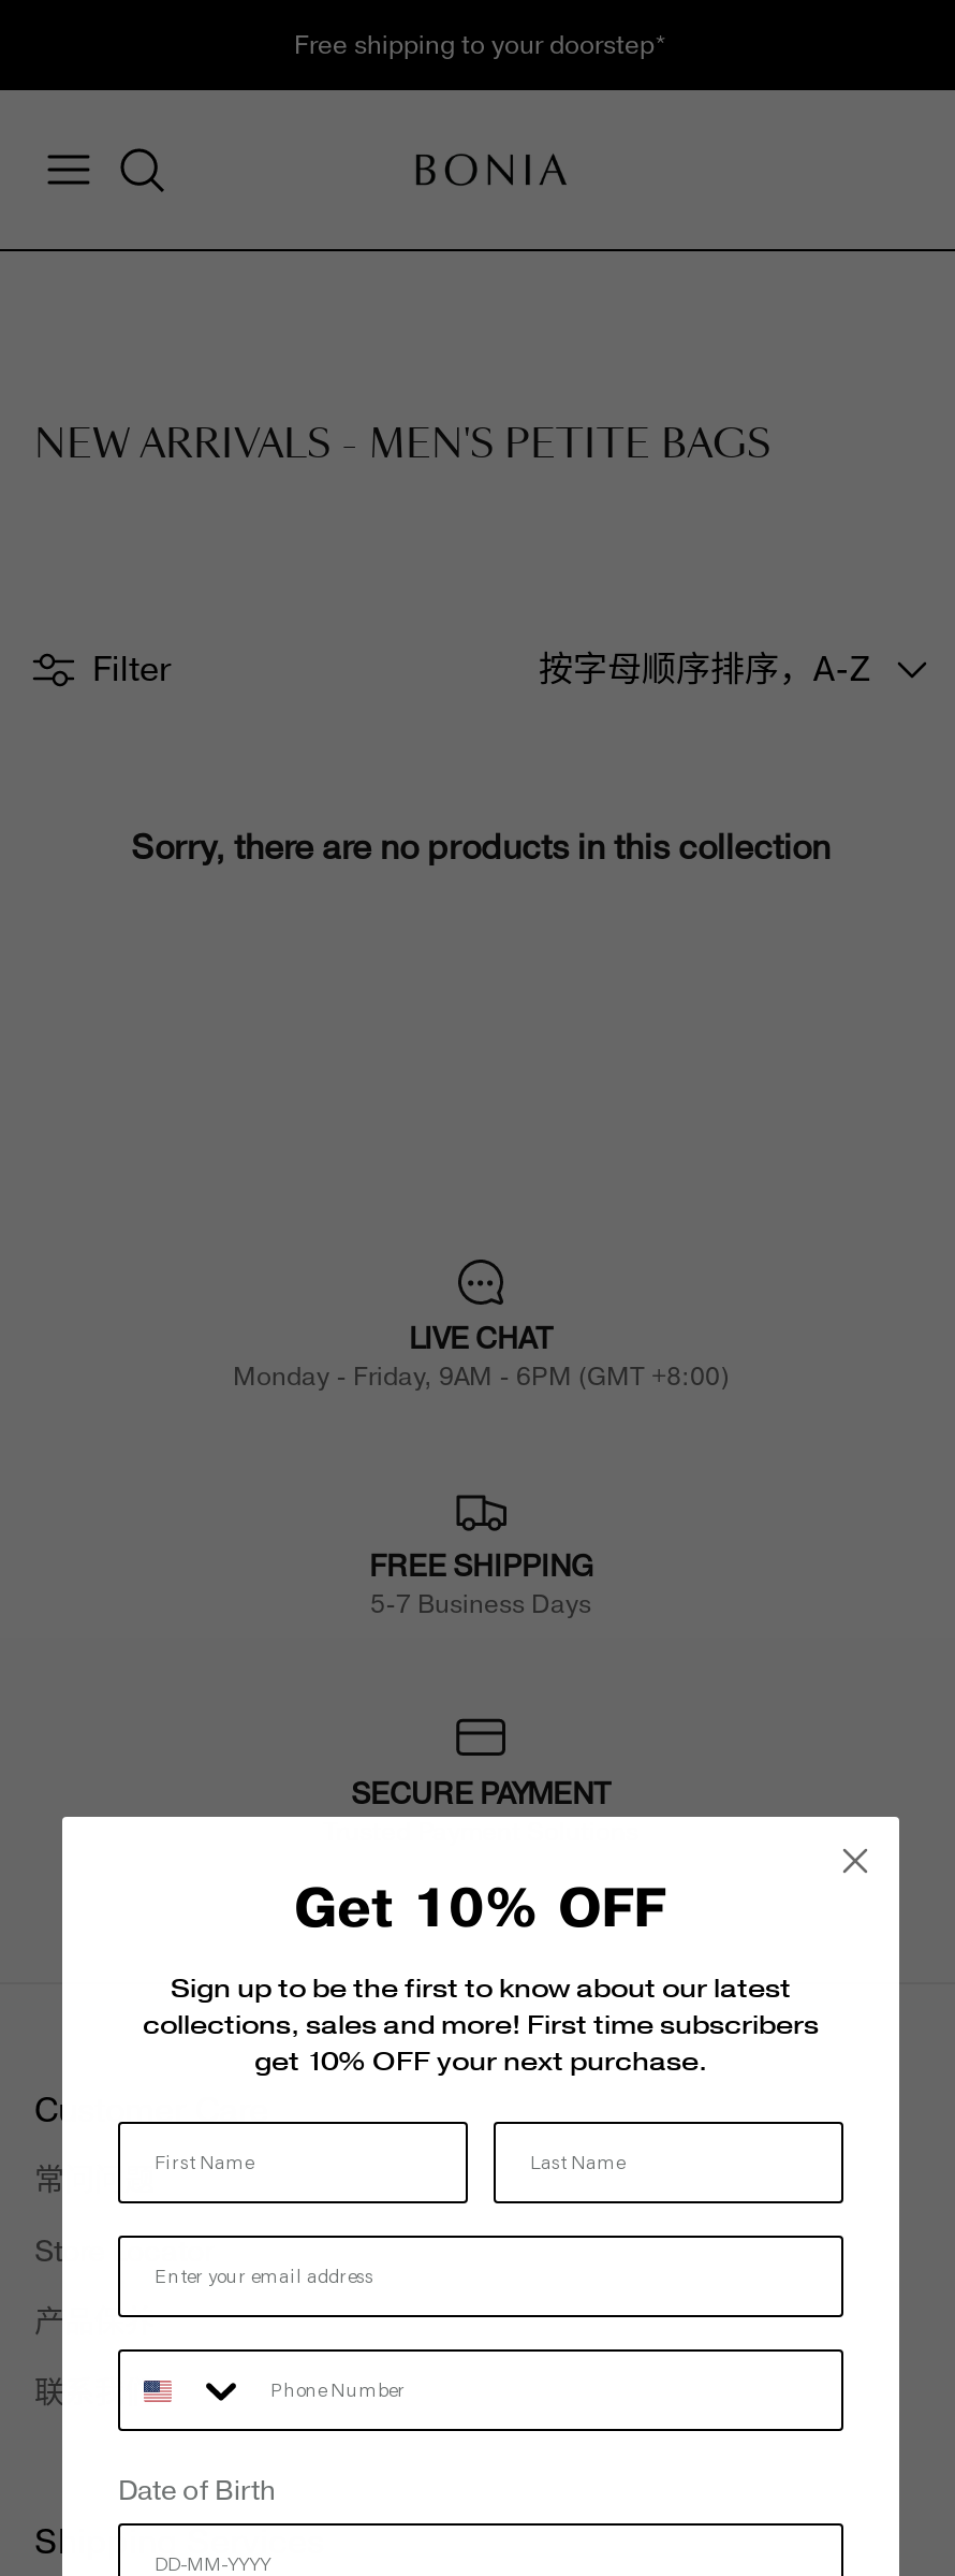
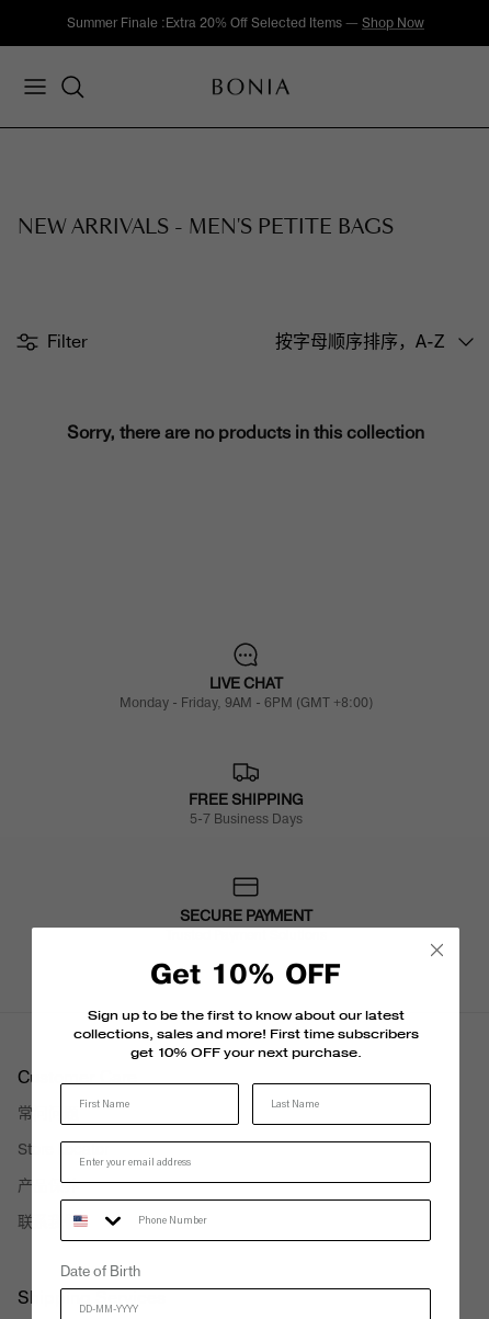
- Free shipping to your doorstep*
+ Summer Finale :Extra 20% Off Selected Items — Shop Now
